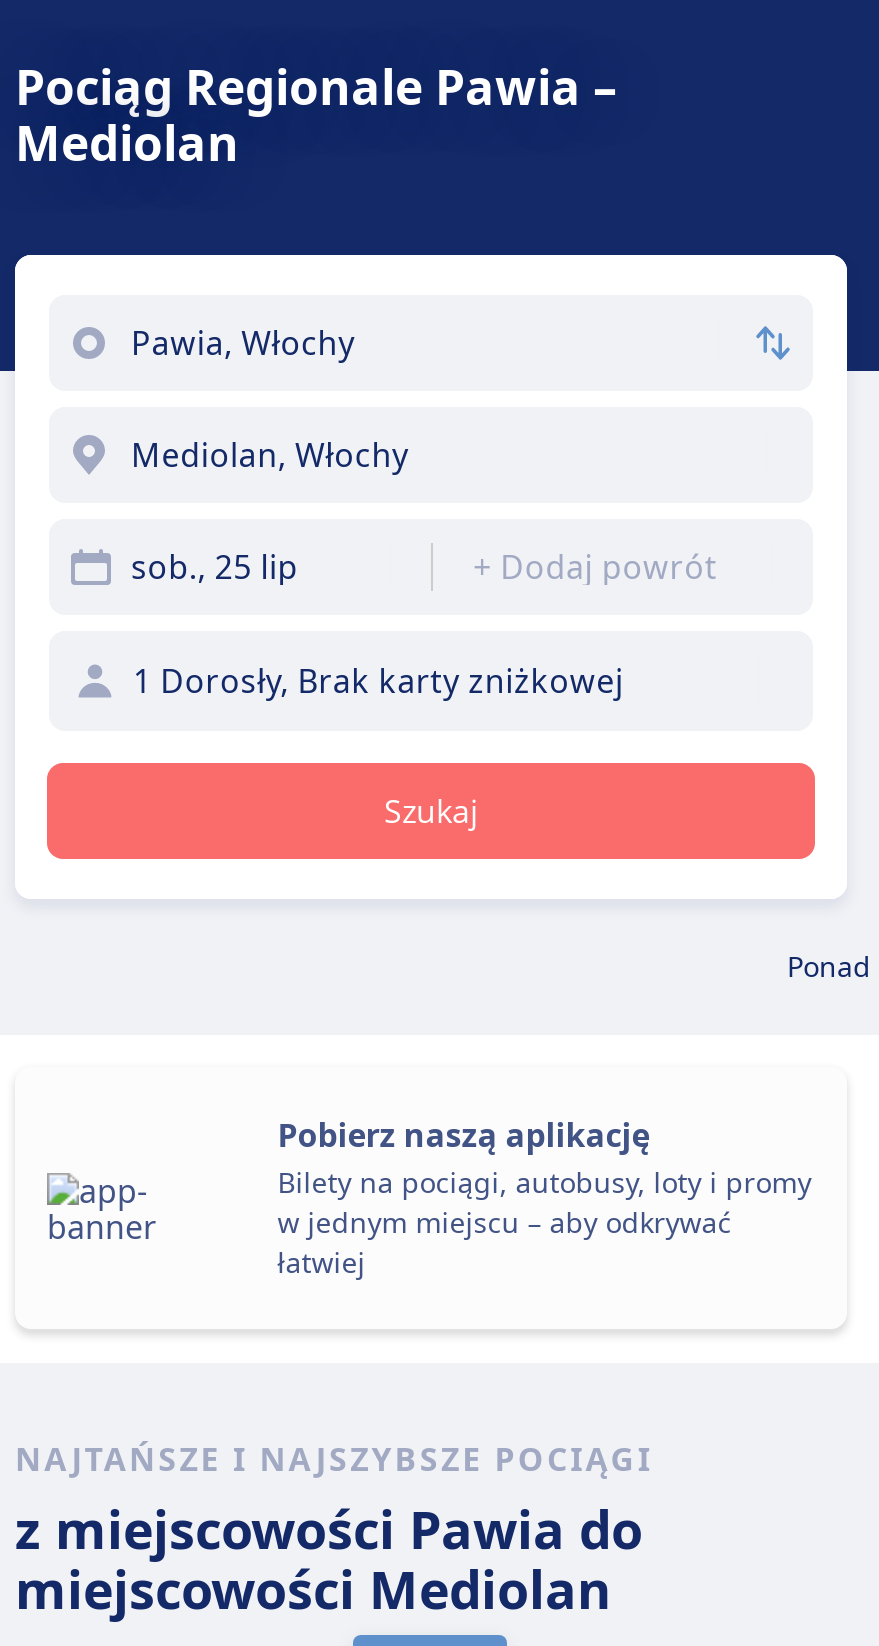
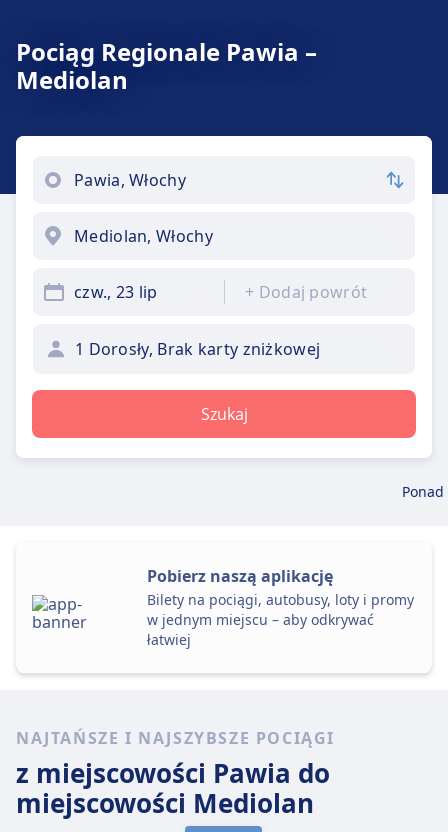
- sob., 25 lip
+ czw., 23 lip
